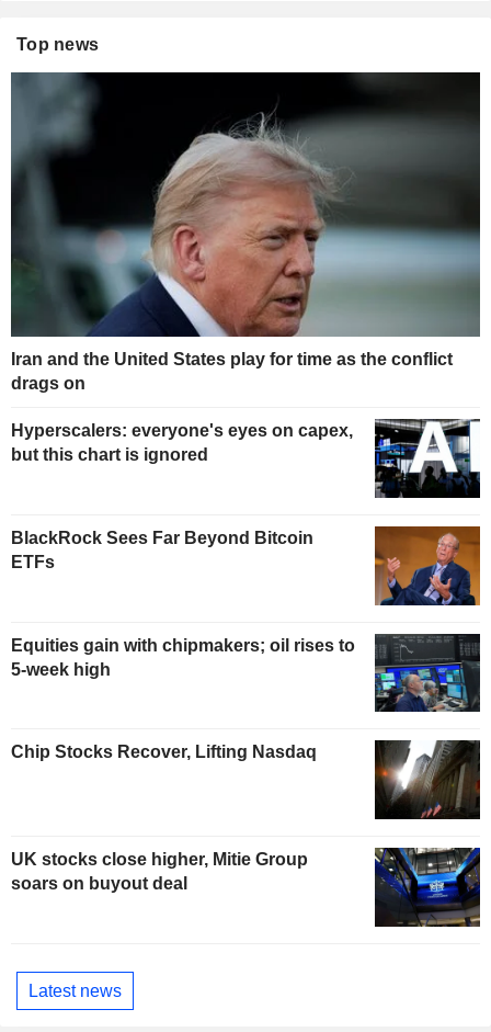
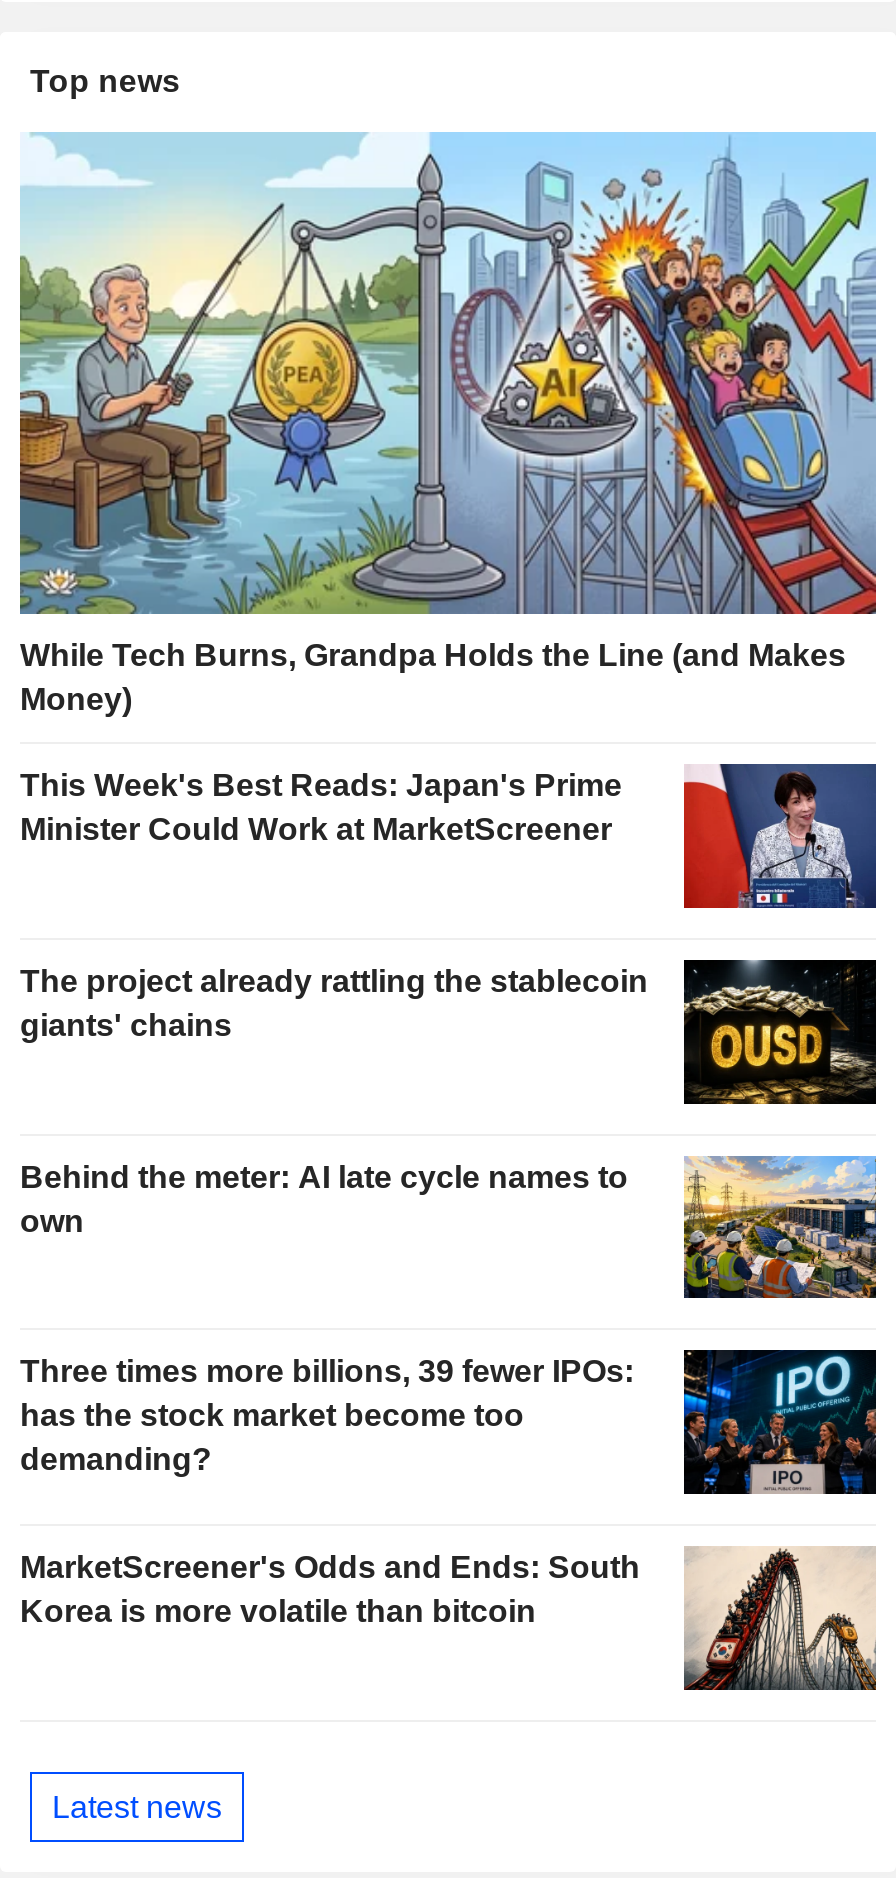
- [image]
- Iran and the United States play for time as the conflict
- drags on
+ [image]
+ While Tech Burns, Grandpa Holds the Line (and Makes
+ Money)

- [image]
- Hyperscalers: everyone's eyes on capex,
- but this chart is ignored
+ [image]
+ This Week's Best Reads: Japan's Prime
+ Minister Could Work at MarketScreener

- BlackRock Sees Far Beyond Bitcoin
- ETFs
+ The project already rattling the stablecoin
+ giants' chains

- [image]
+ [image]

- [image]
- Equities gain with chipmakers; oil rises to
- 5-week high
+ [image]
+ Behind the meter: AI late cycle names to
+ own

- Chip Stocks Recover, Lifting Nasdaq
+ Three times more billions, 39 fewer IPOs:
+ has the stock market become too
+ demanding?

- [image]
+ [image]

- UK stocks close higher, Mitie Group
- soars on buyout deal
+ MarketScreener's Odds and Ends: South
+ Korea is more volatile than bitcoin

- [image]
+ [image]
